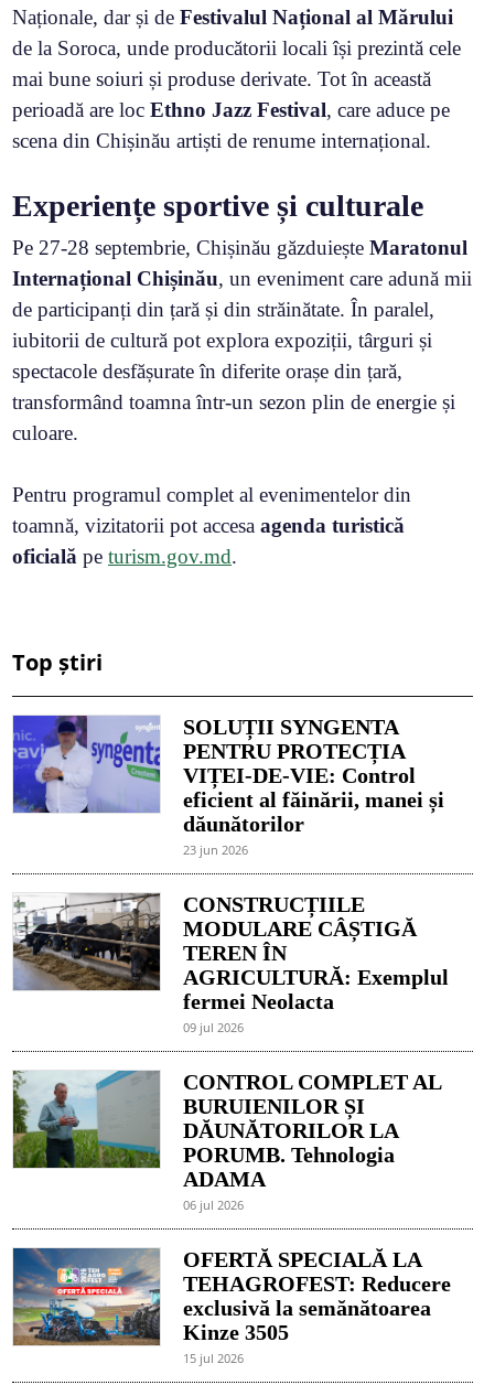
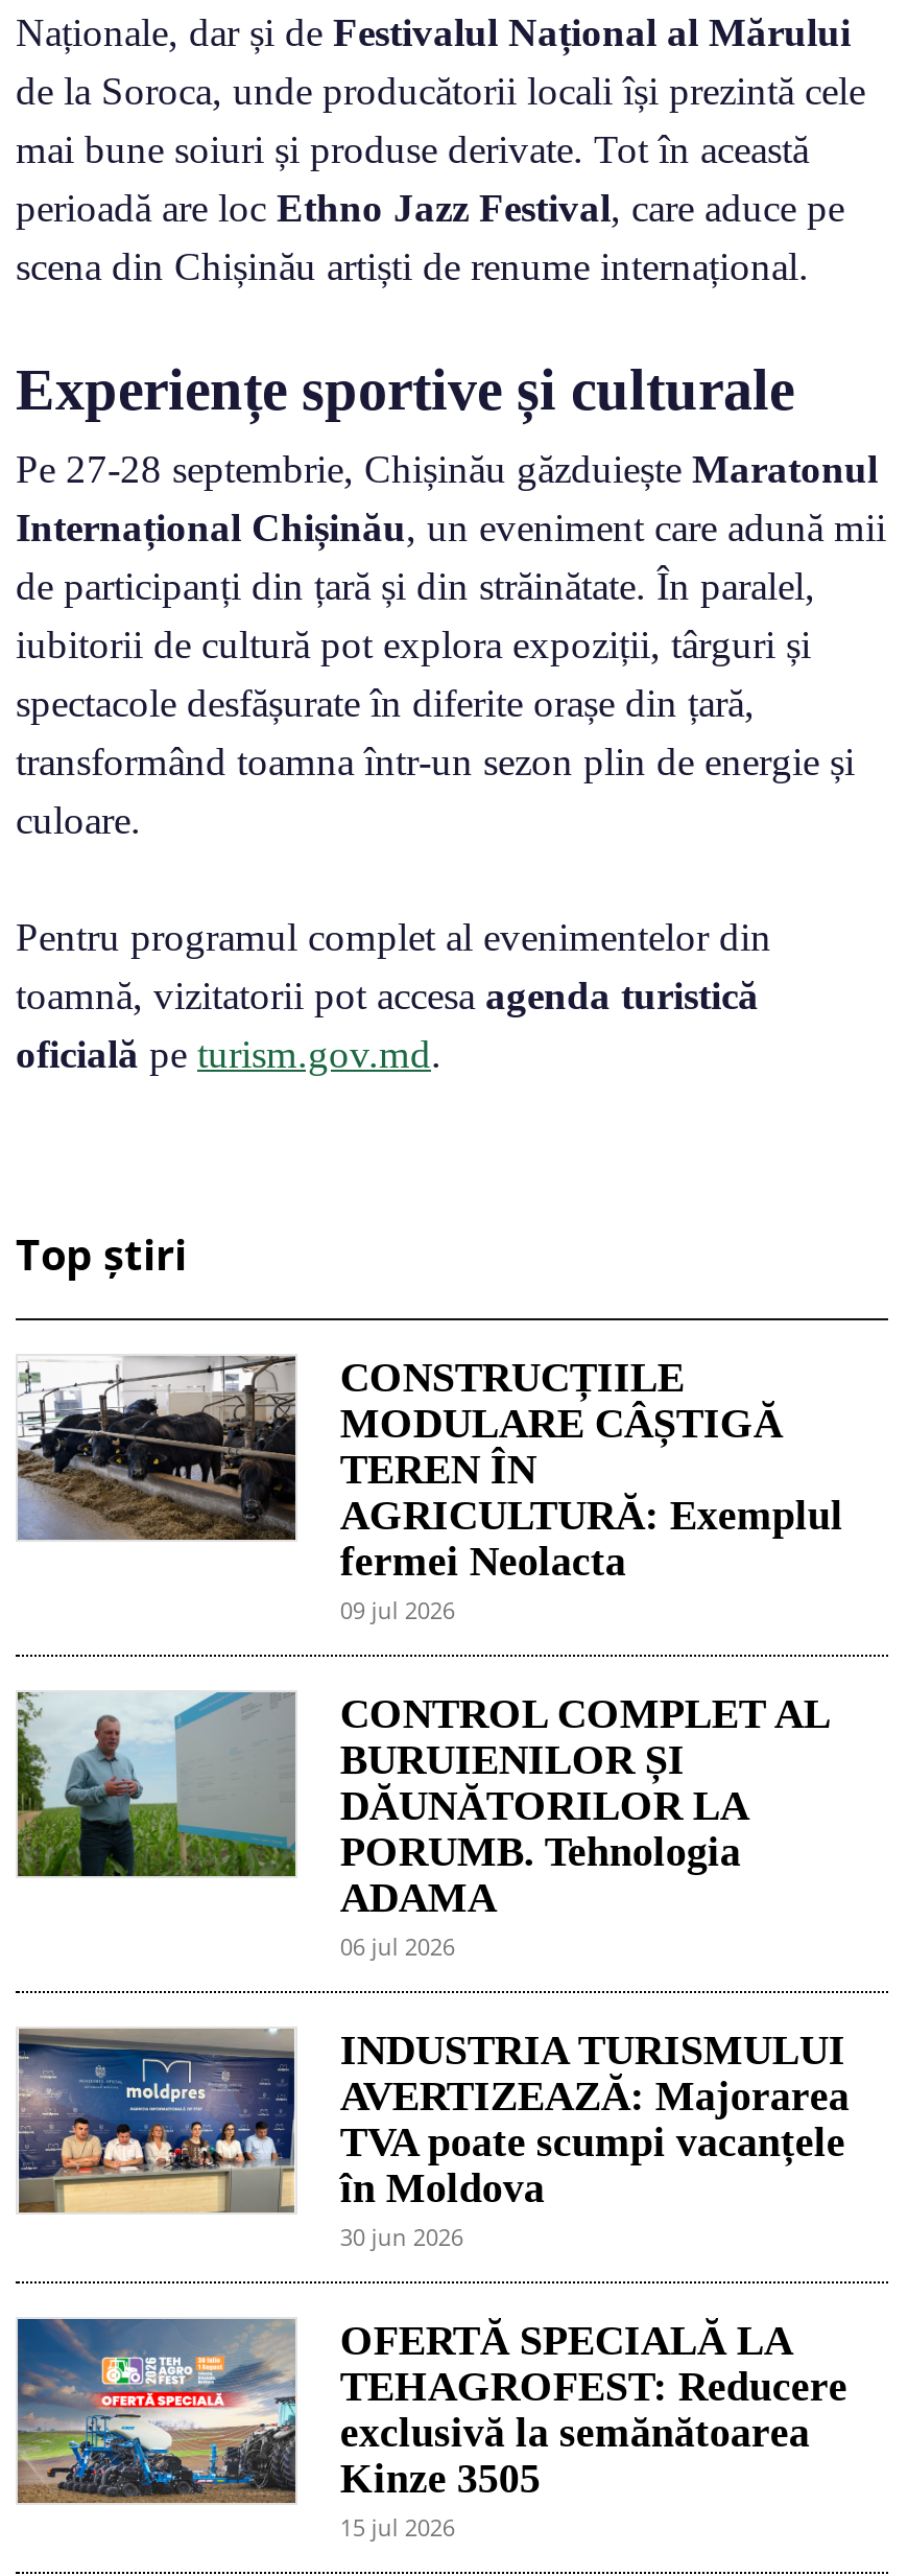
- [image]
- SOLUȚII SYNGENTA
- PENTRU PROTECȚIA
- VIȚEI-DE-VIE: Control
- eficient al făinării, manei și
- dăunătorilor
- 23 jun 2026

moved up: [image] | CONSTRUCȚIILE | MODULARE CÂȘTIGĂ | ... | ADAMA | 06 jul 2026

+ [image]
+ INDUSTRIA TURISMULUI
+ AVERTIZEAZĂ: Majorarea
+ TVA poate scumpi vacanțele
+ în Moldova
+ 30 jun 2026
